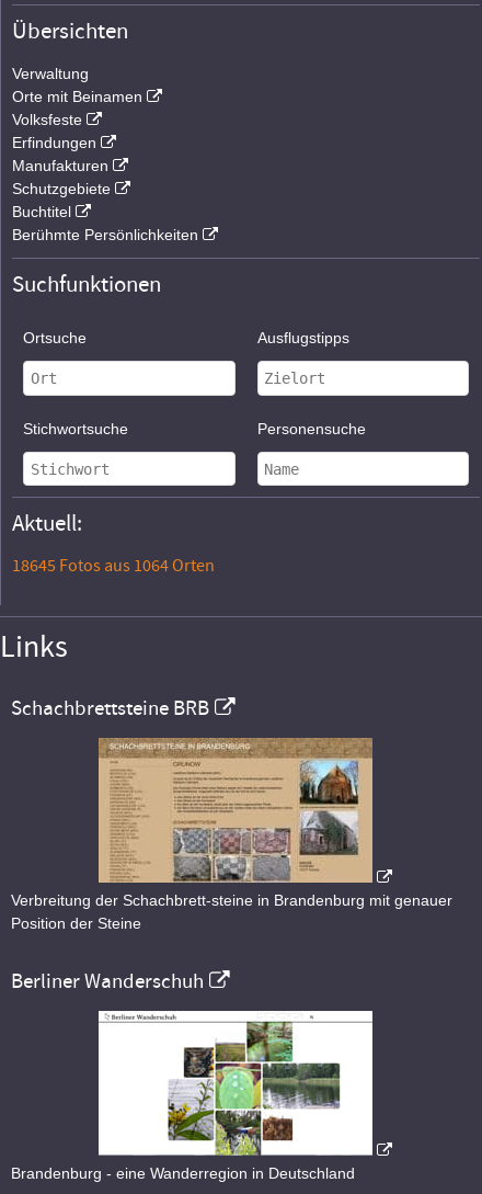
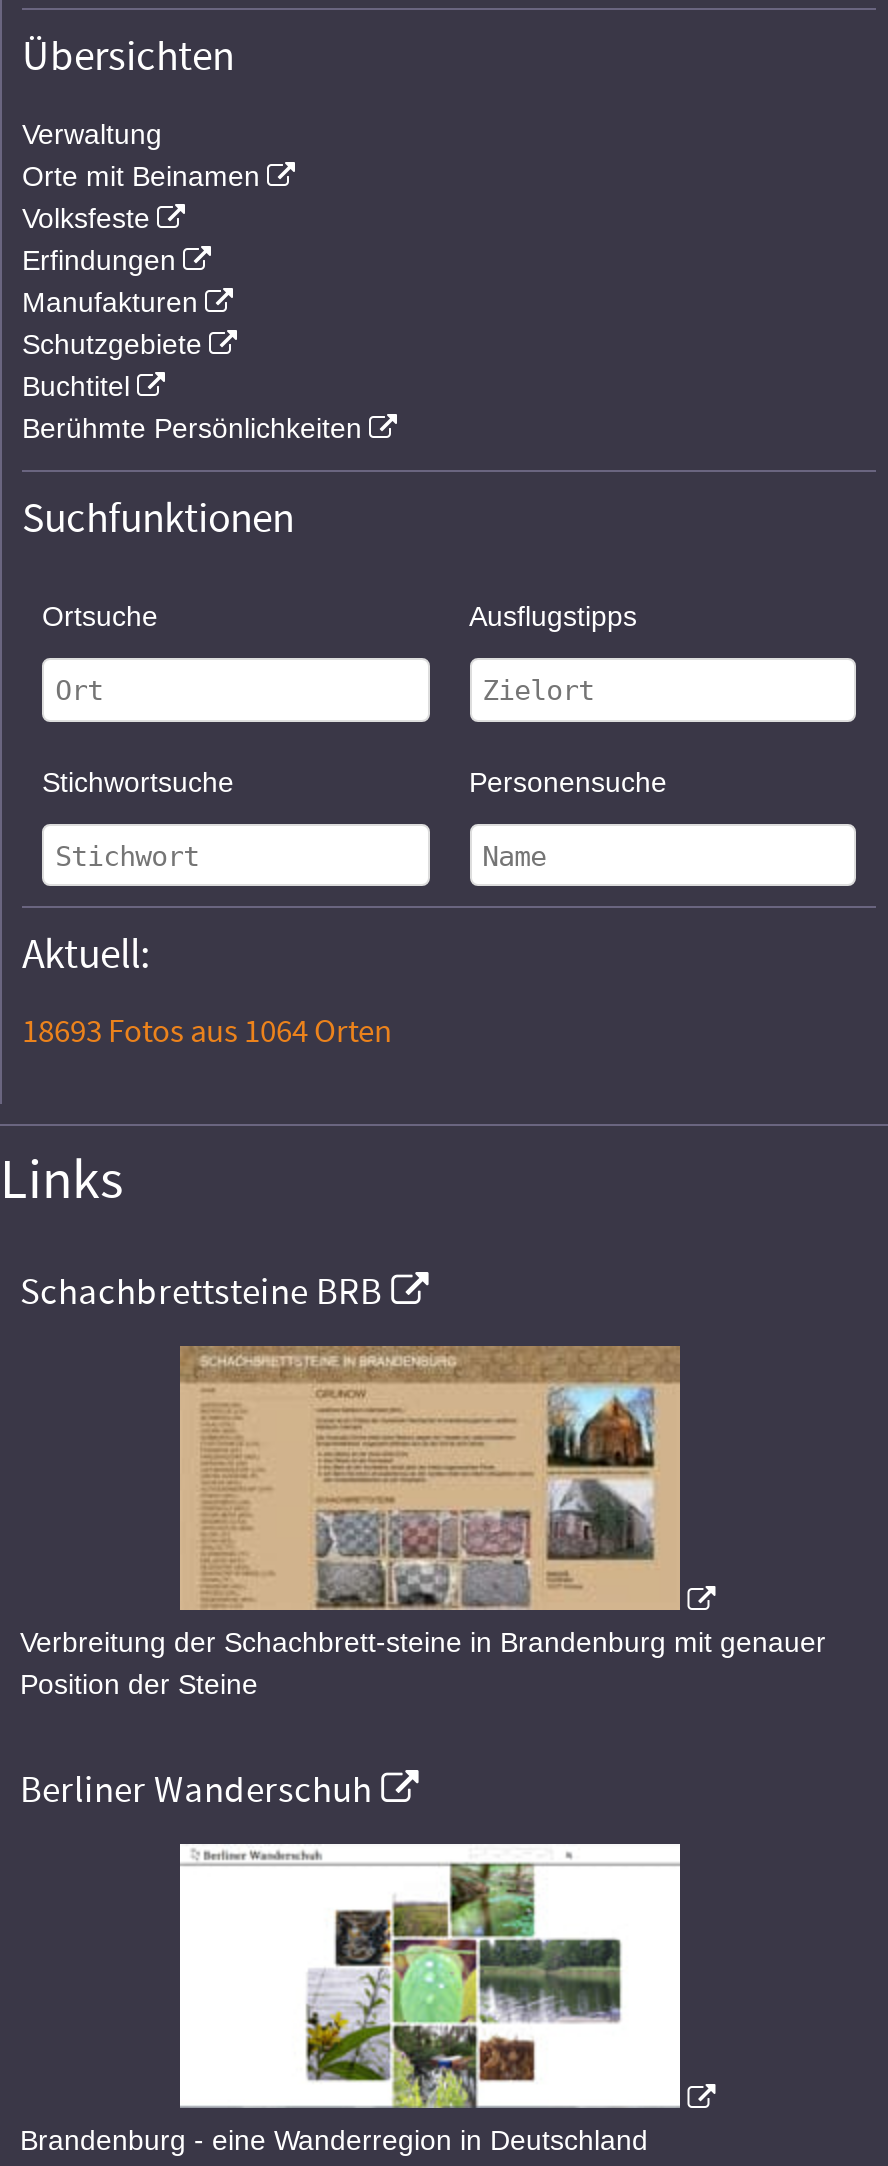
- 18645 Fotos aus 1064 Orten
+ 18693 Fotos aus 1064 Orten
